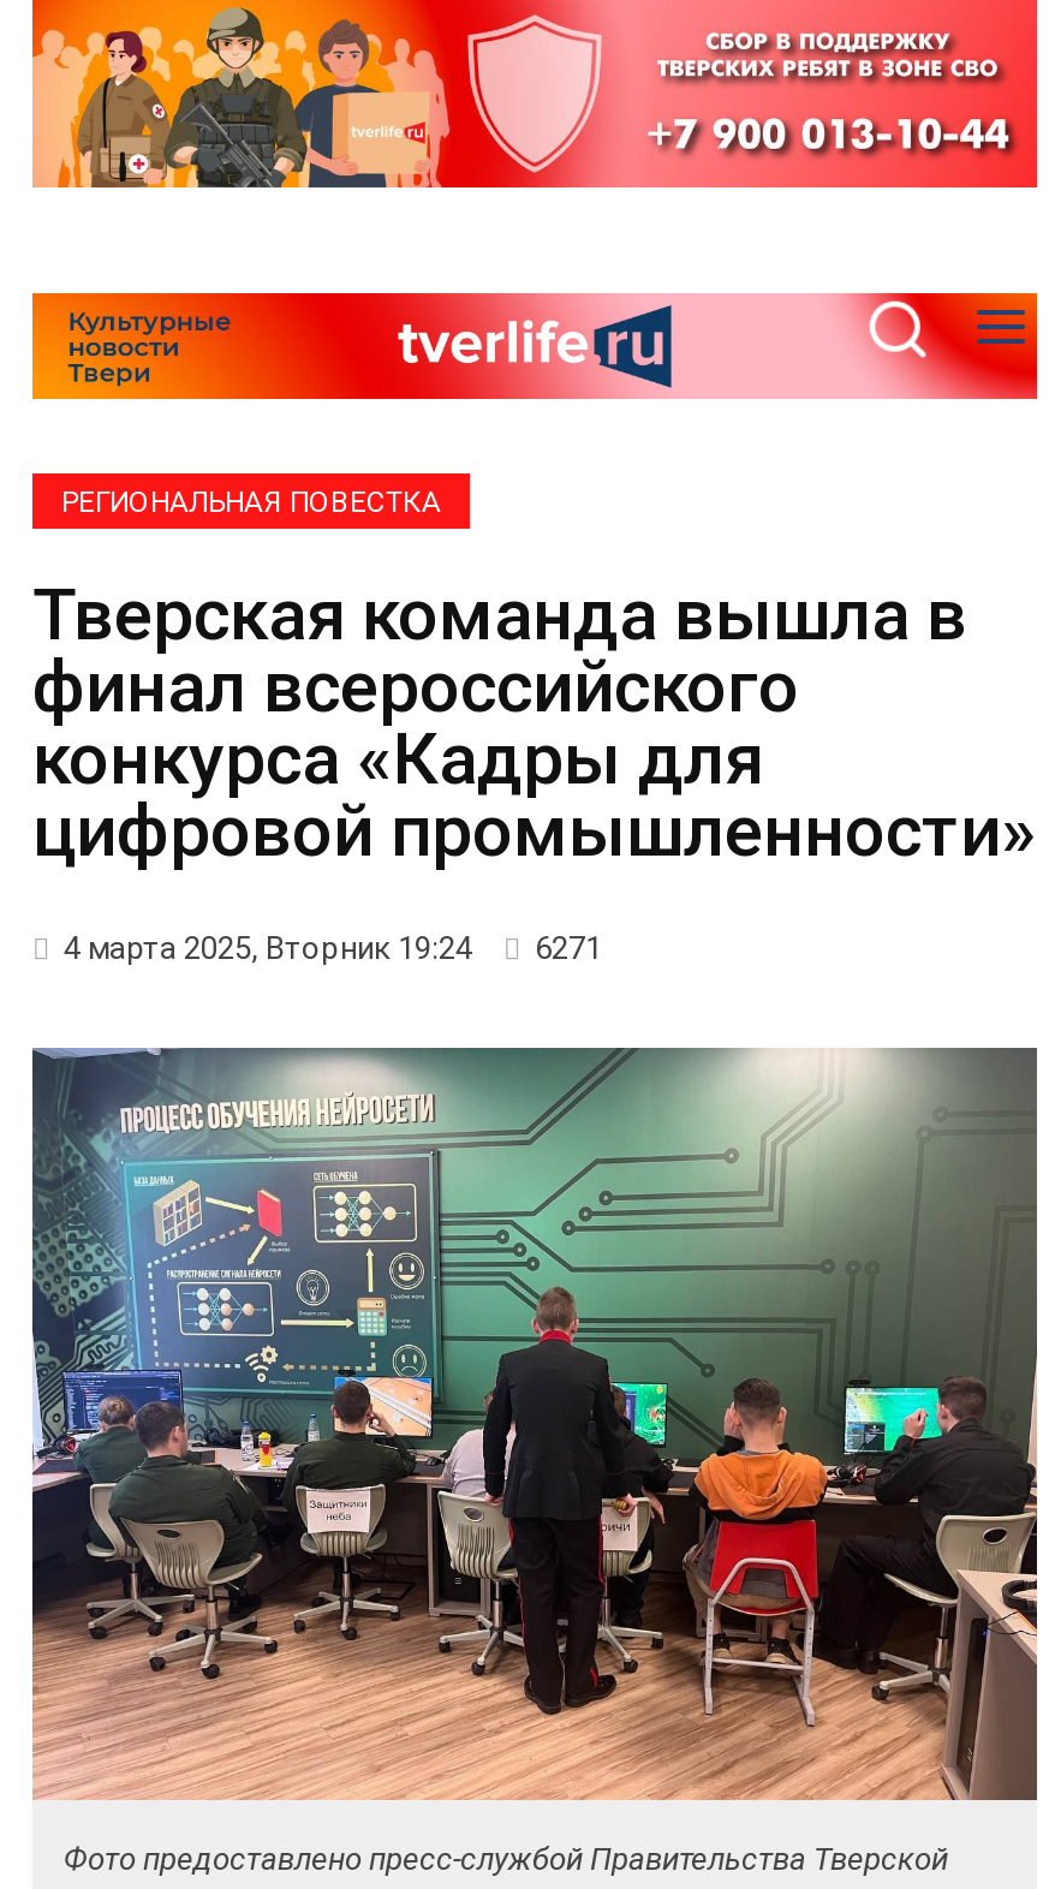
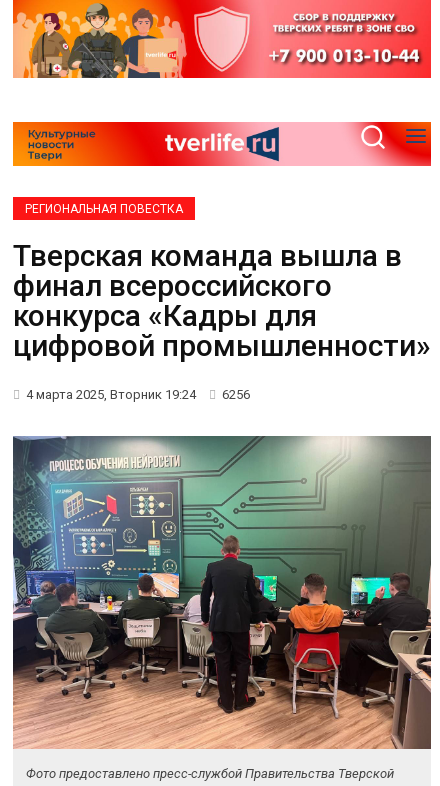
- 4 марта 2025, Вторник 19:24 6271
+ 4 марта 2025, Вторник 19:24 6256
